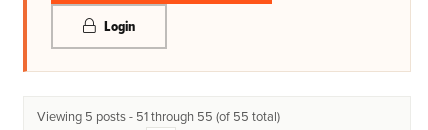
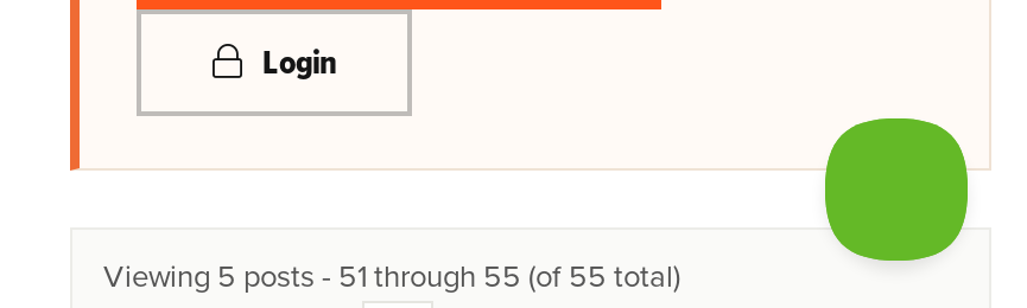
+ [image]
